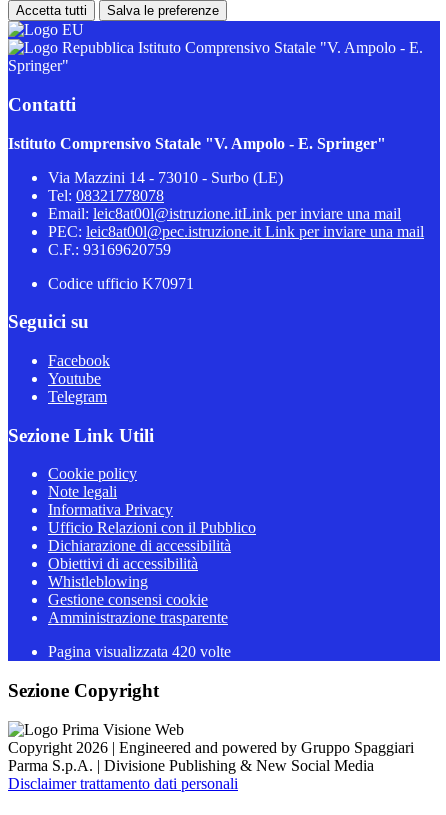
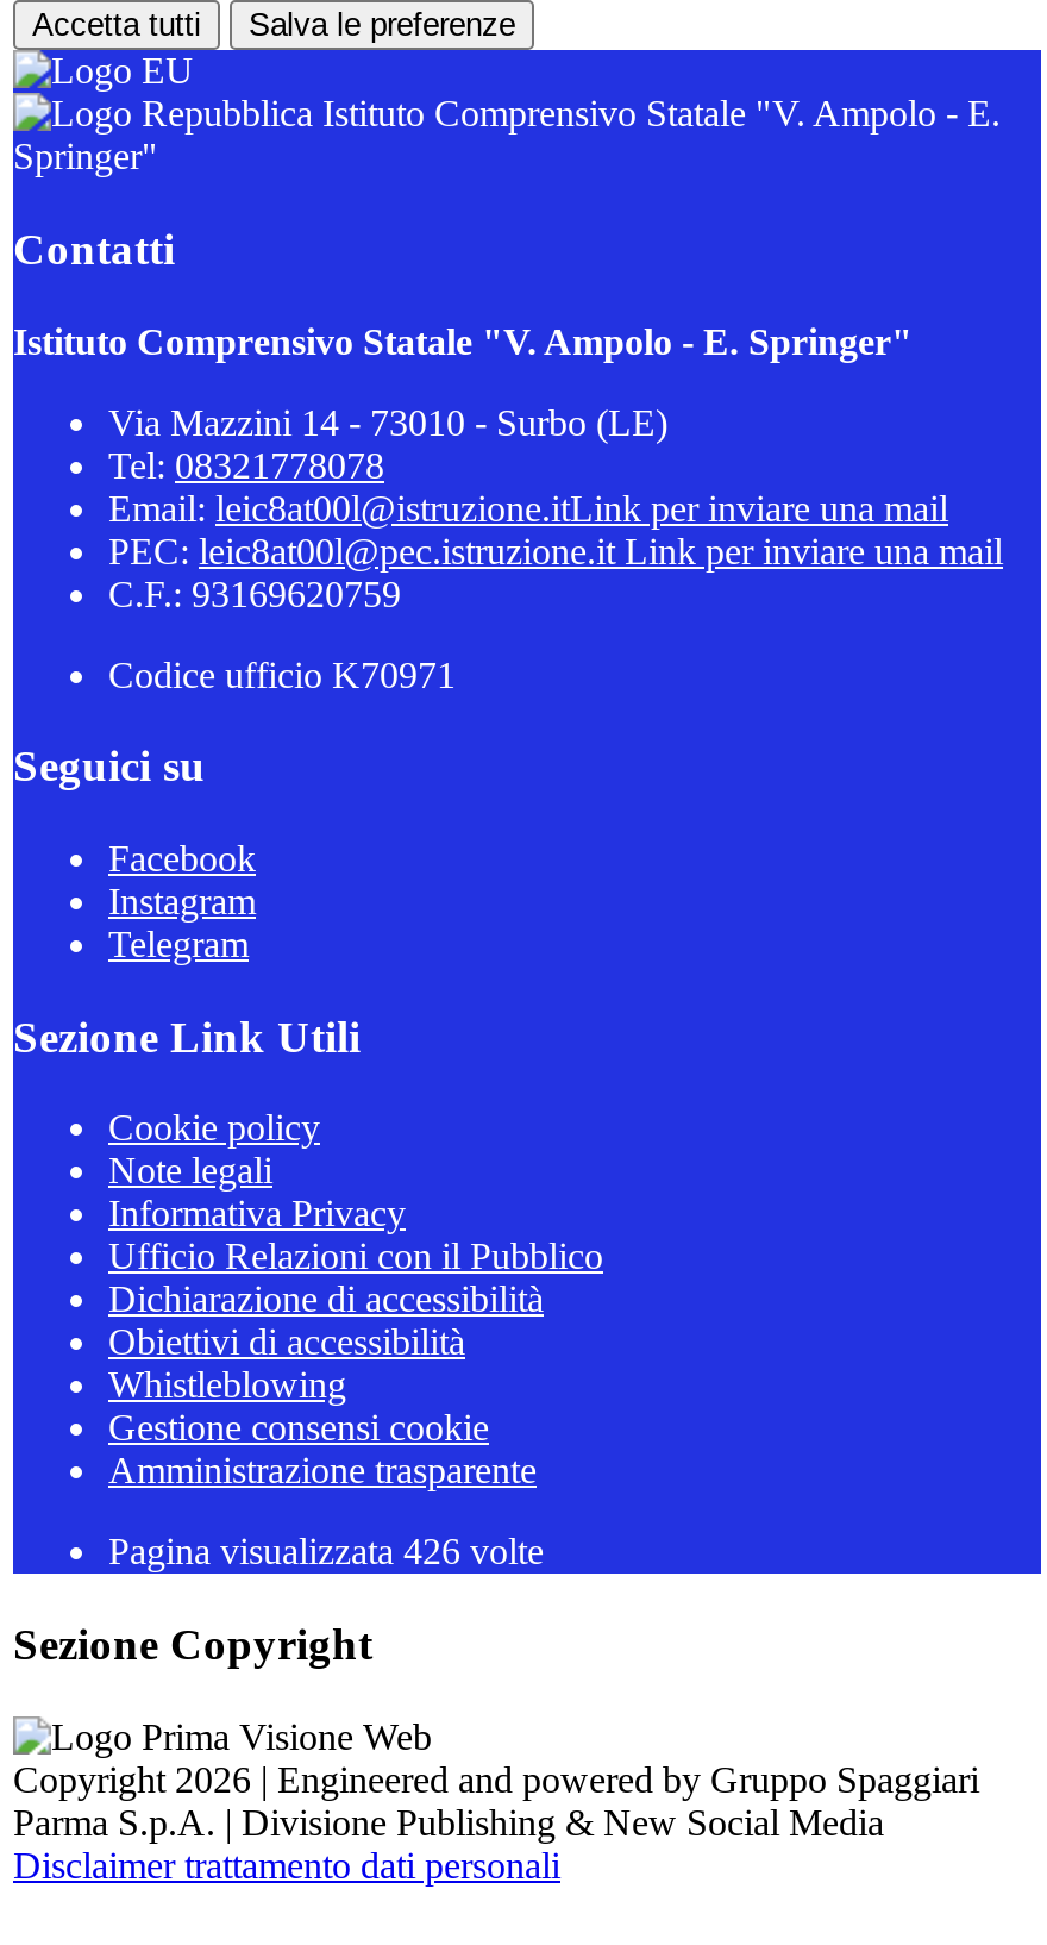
- Youtube
+ Instagram

- Pagina visualizzata 420 volte
+ Pagina visualizzata 426 volte
